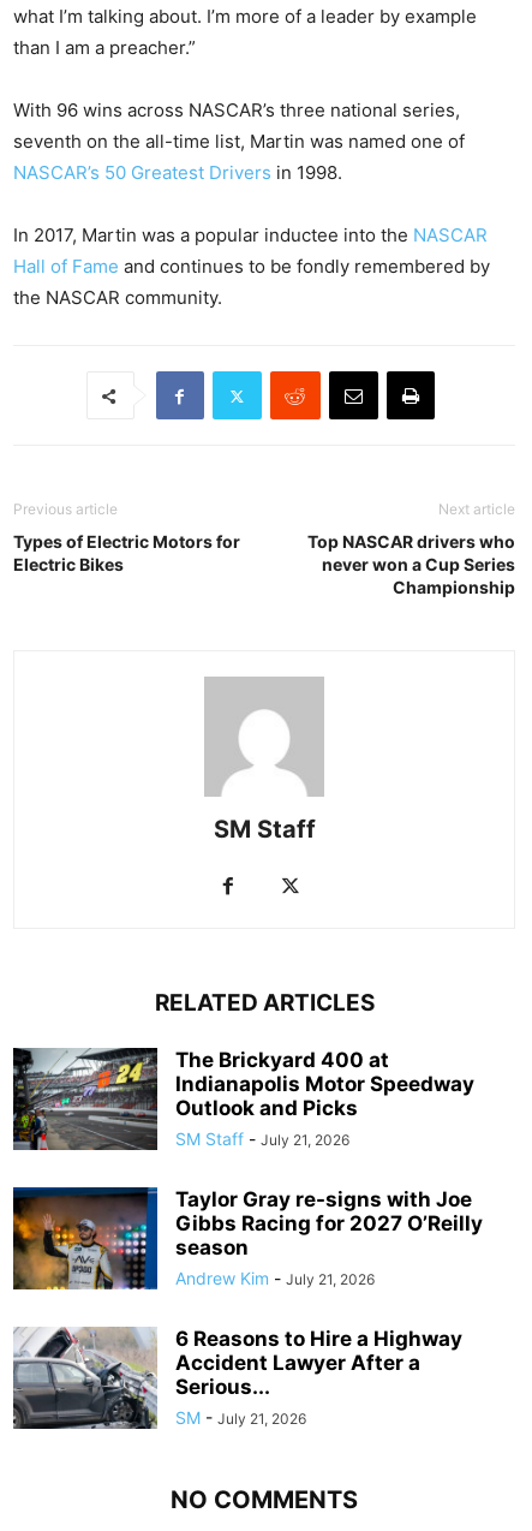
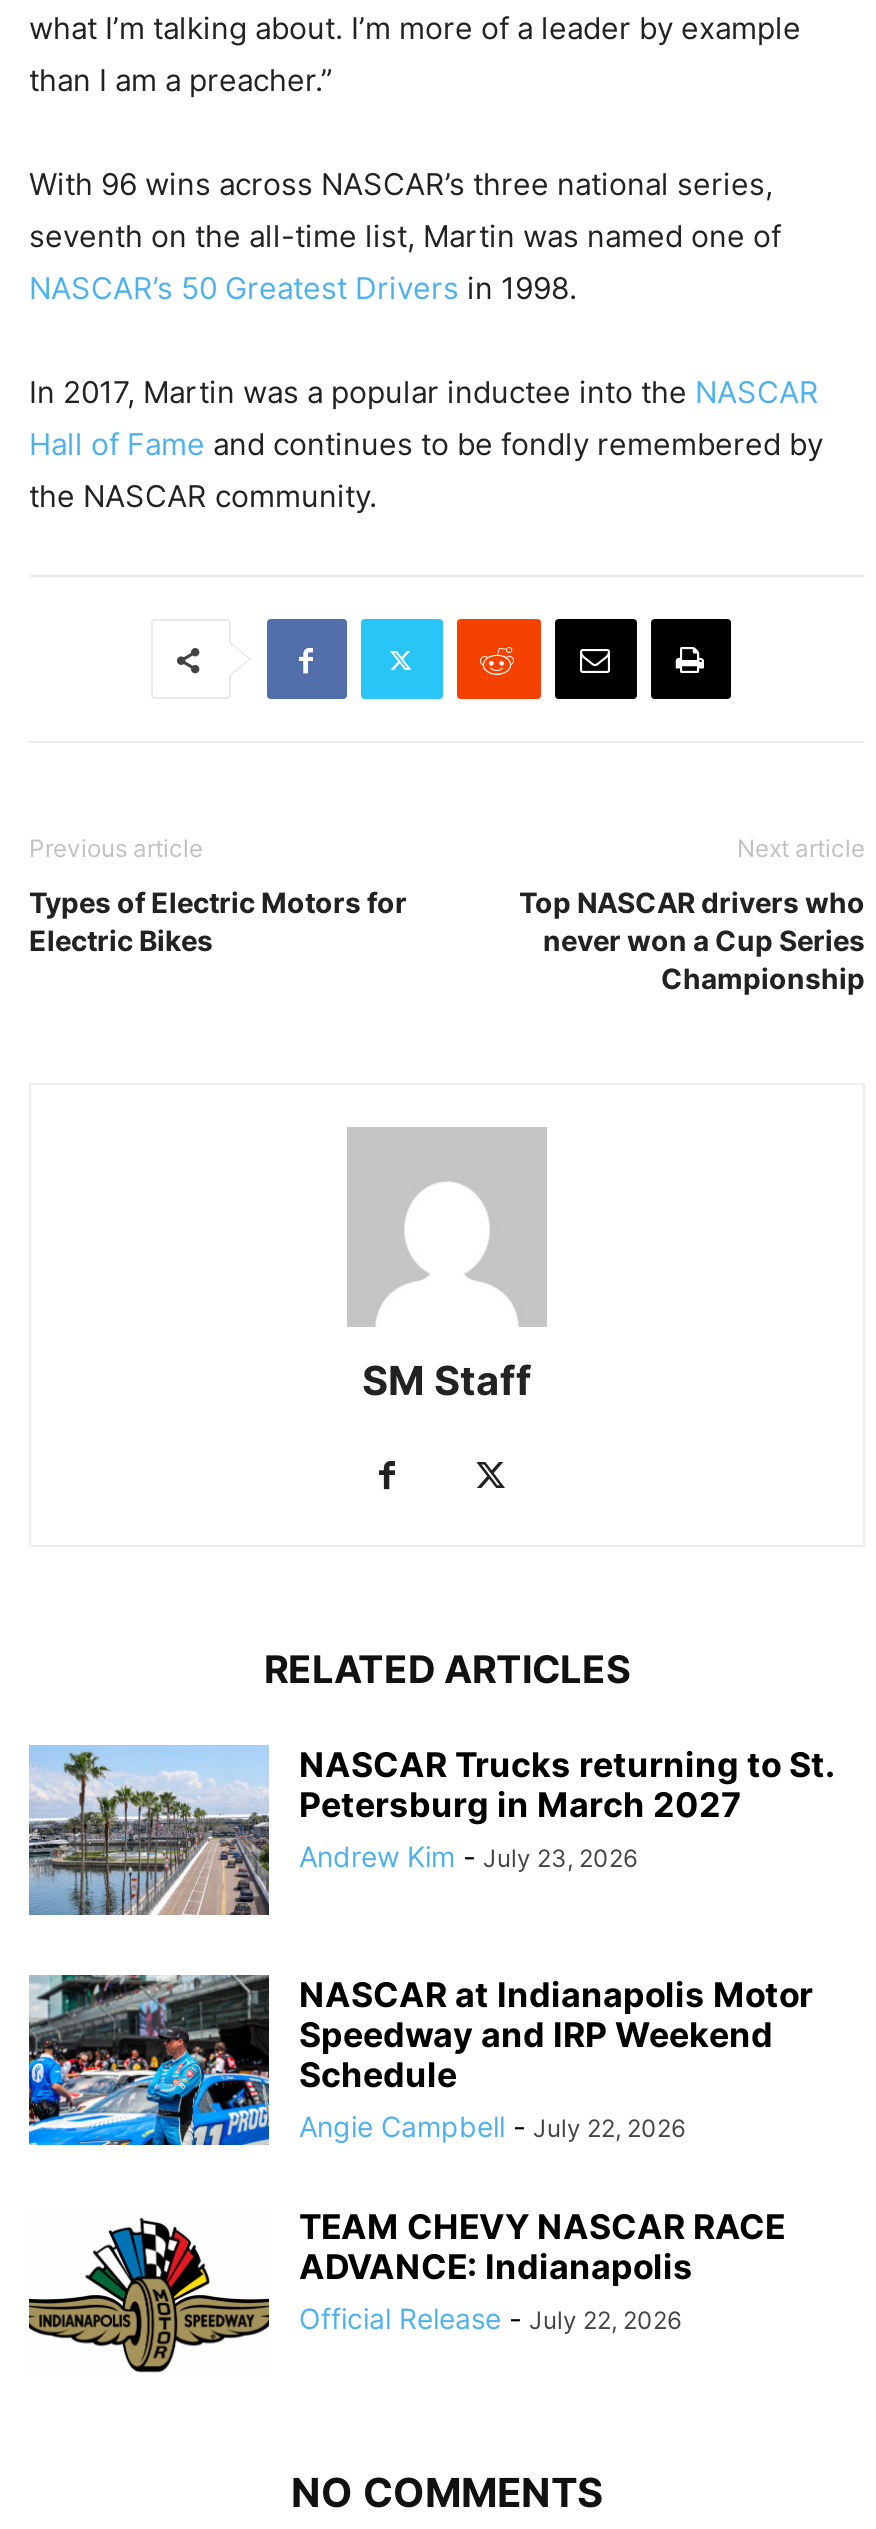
- [image]
- The Brickyard 400 at
- Indianapolis Motor Speedway
- Outlook and Picks
- SM Staff - July 21, 2026
+ [image]
+ NASCAR Trucks returning to St.
+ Petersburg in March 2027
+ Andrew Kim - July 23, 2026

- [image]
- Taylor Gray re-signs with Joe
- Gibbs Racing for 2027 O’Reilly
- season
- Andrew Kim - July 21, 2026
+ [image]
+ NASCAR at Indianapolis Motor
+ Speedway and IRP Weekend
+ Schedule
+ Angie Campbell - July 22, 2026

- [image]
- 6 Reasons to Hire a Highway
- Accident Lawyer After a
- Serious...
- SM - July 21, 2026
+ [image]
+ TEAM CHEVY NASCAR RACE
+ ADVANCE: Indianapolis
+ Official Release - July 22, 2026
